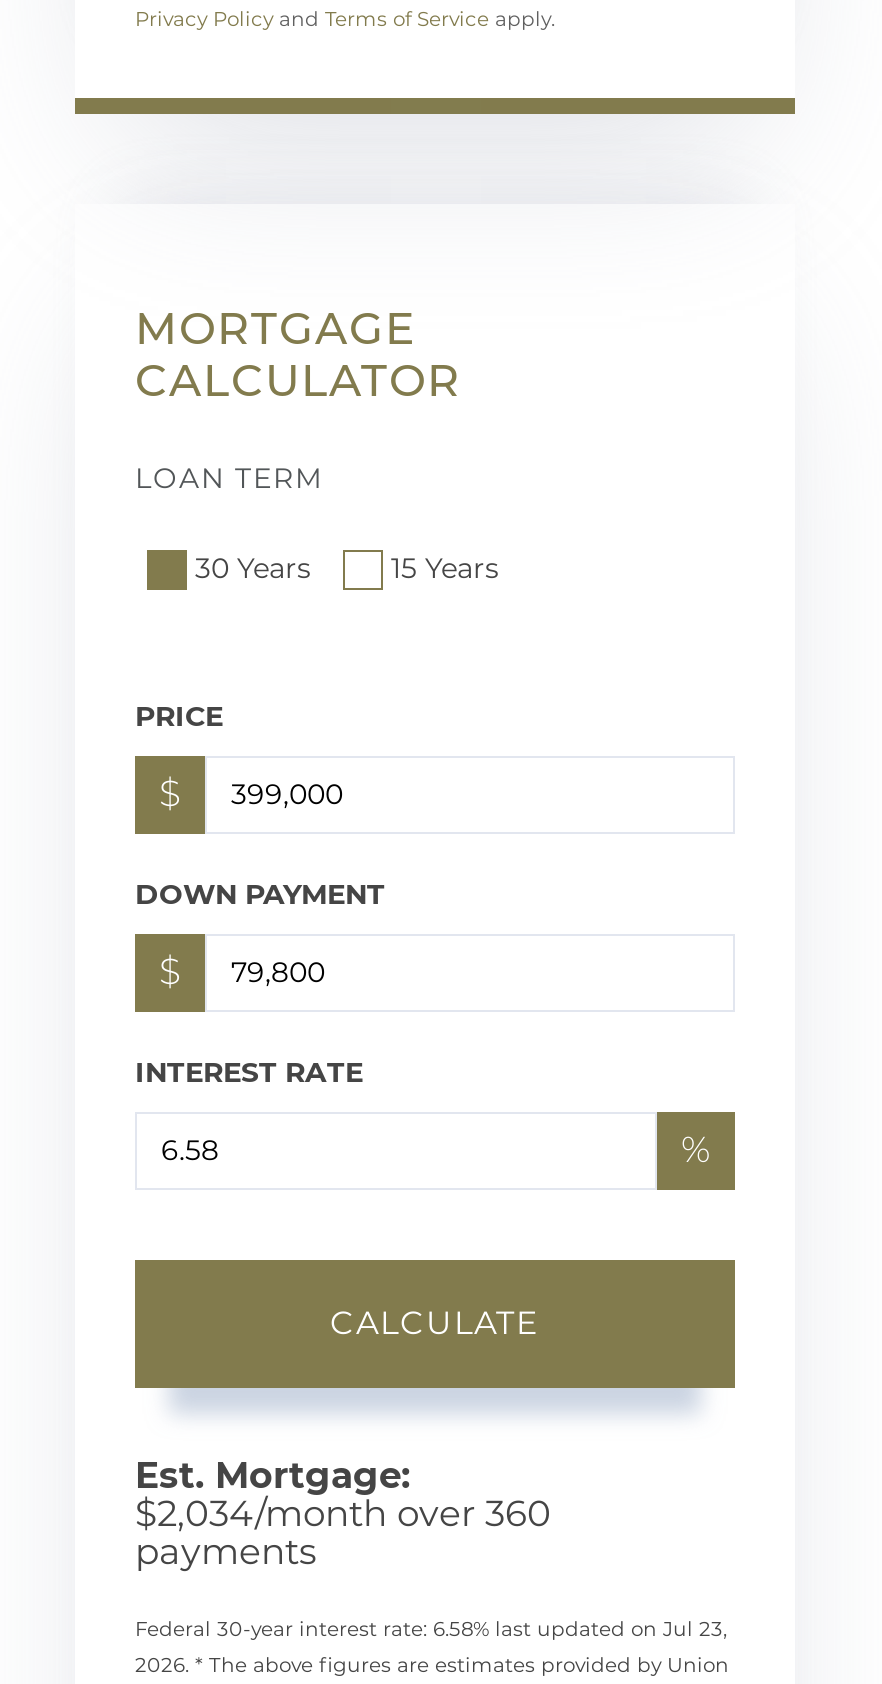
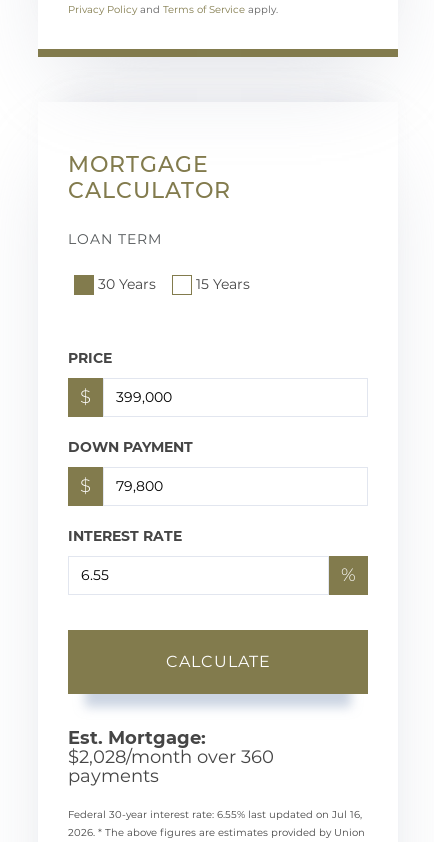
- $2,034/month over 360
+ $2,028/month over 360

- Federal 30-year interest rate: 6.58% last updated on Jul 23,
+ Federal 30-year interest rate: 6.55% last updated on Jul 16,
